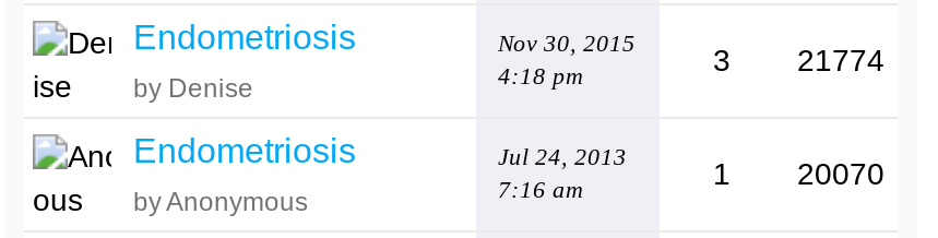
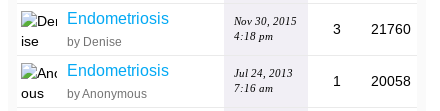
- 3 21774
+ 3 21760

- 1 20070
+ 1 20058
